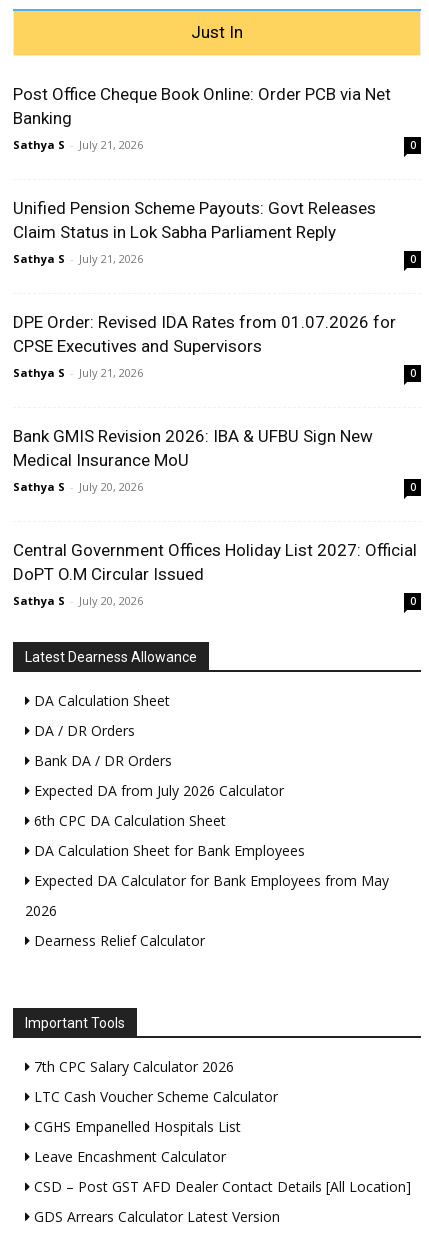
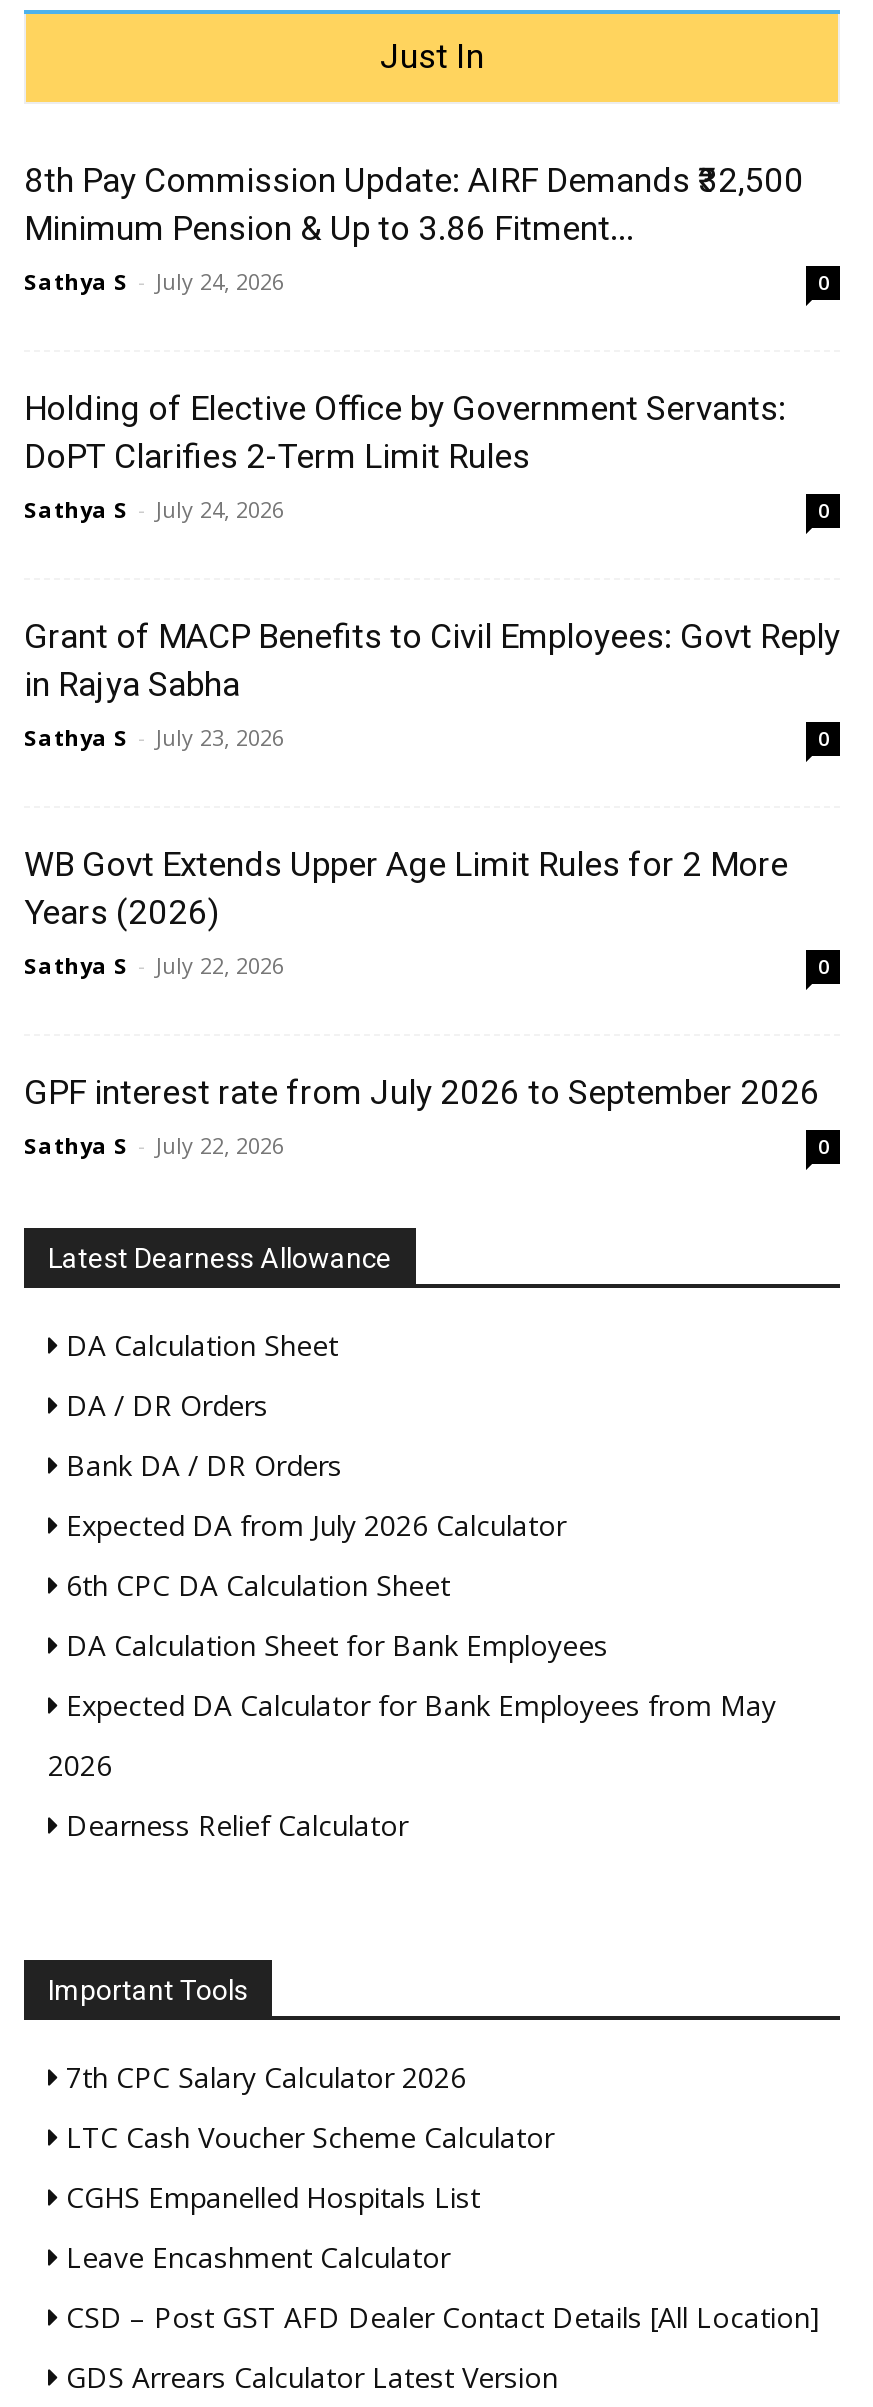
- Post Office Cheque Book Online: Order PCB via Net
- Banking
- Sathya S - July 21, 2026
+ 8th Pay Commission Update: AIRF Demands ₹32,500
+ Minimum Pension & Up to 3.86 Fitment...
+ Sathya S - July 24, 2026

- Unified Pension Scheme Payouts: Govt Releases
- Claim Status in Lok Sabha Parliament Reply
- Sathya S - July 21, 2026
+ Holding of Elective Office by Government Servants:
+ DoPT Clarifies 2-Term Limit Rules
+ Sathya S - July 24, 2026

- DPE Order: Revised IDA Rates from 01.07.2026 for
- CPSE Executives and Supervisors
- Sathya S - July 21, 2026
+ Grant of MACP Benefits to Civil Employees: Govt Reply
+ in Rajya Sabha
+ Sathya S - July 23, 2026

- Bank GMIS Revision 2026: IBA & UFBU Sign New
- Medical Insurance MoU
- Sathya S - July 20, 2026
+ WB Govt Extends Upper Age Limit Rules for 2 More
+ Years (2026)
+ Sathya S - July 22, 2026

- Central Government Offices Holiday List 2027: Official
- DoPT O.M Circular Issued
- Sathya S - July 20, 2026
+ GPF interest rate from July 2026 to September 2026
+ Sathya S - July 22, 2026
